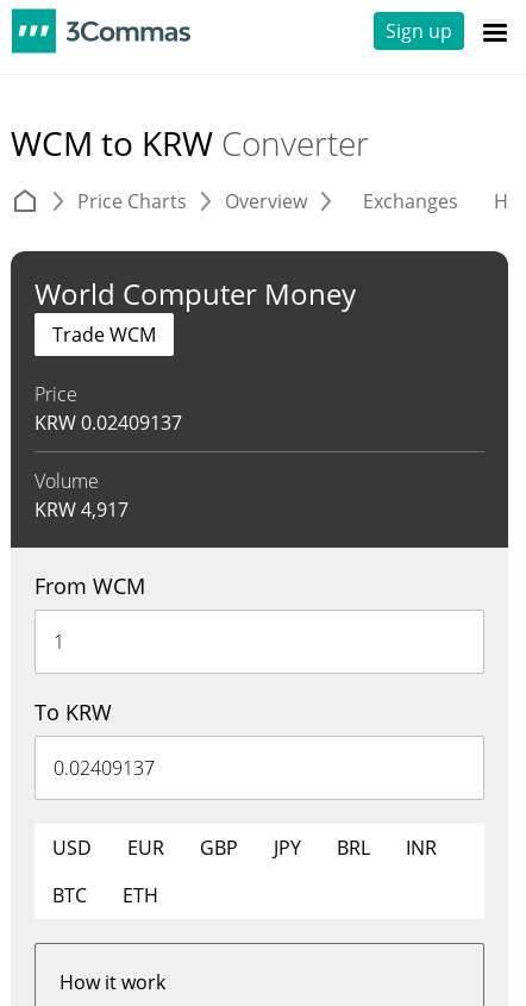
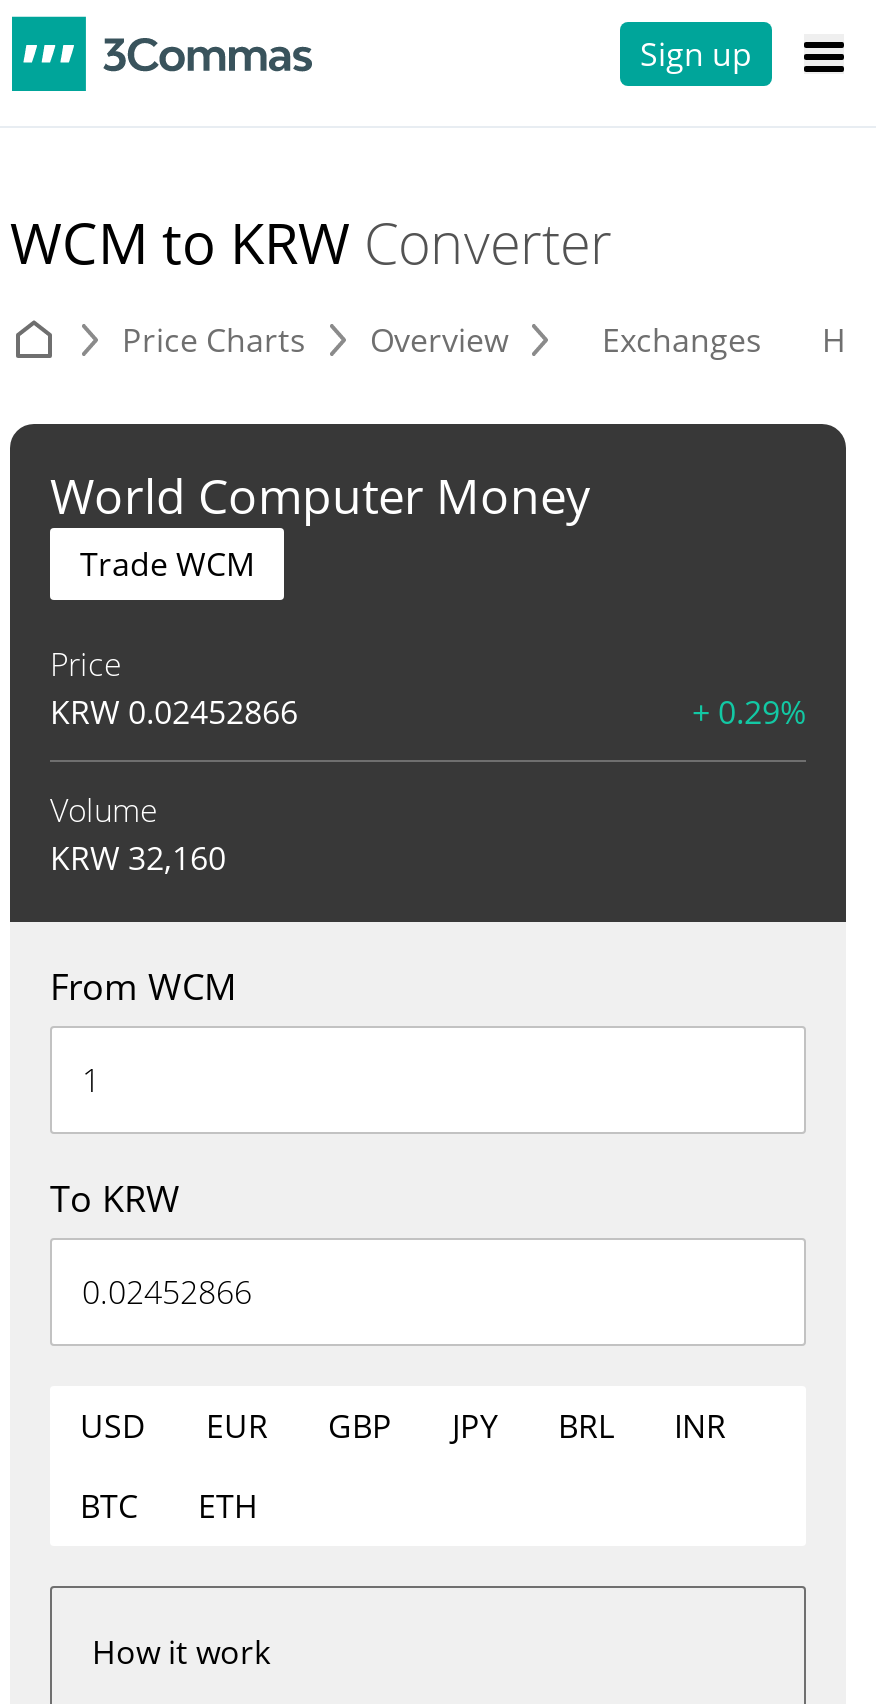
- KRW 0.02409137
+ KRW 0.02452866
+ + 0.29%

- KRW 4,917
+ KRW 32,160
